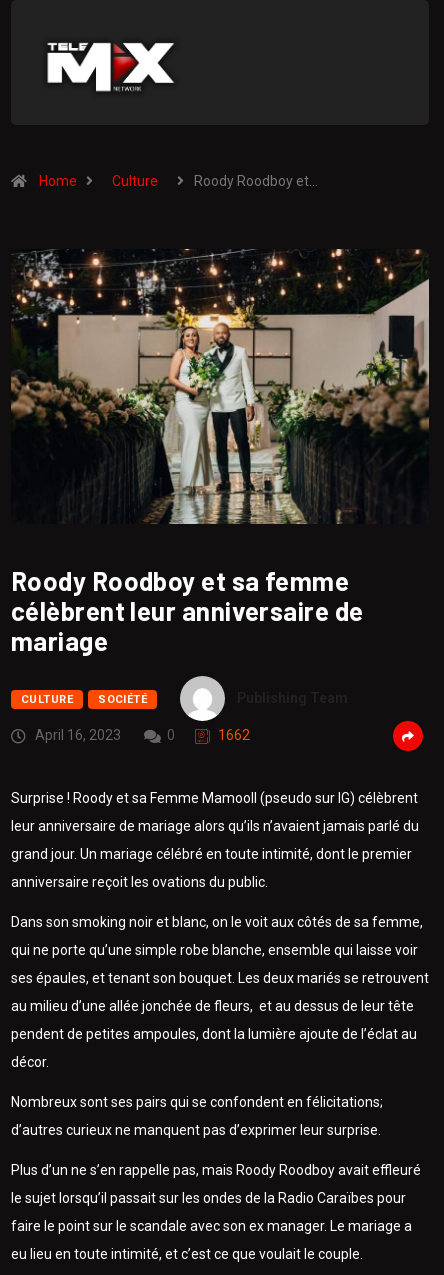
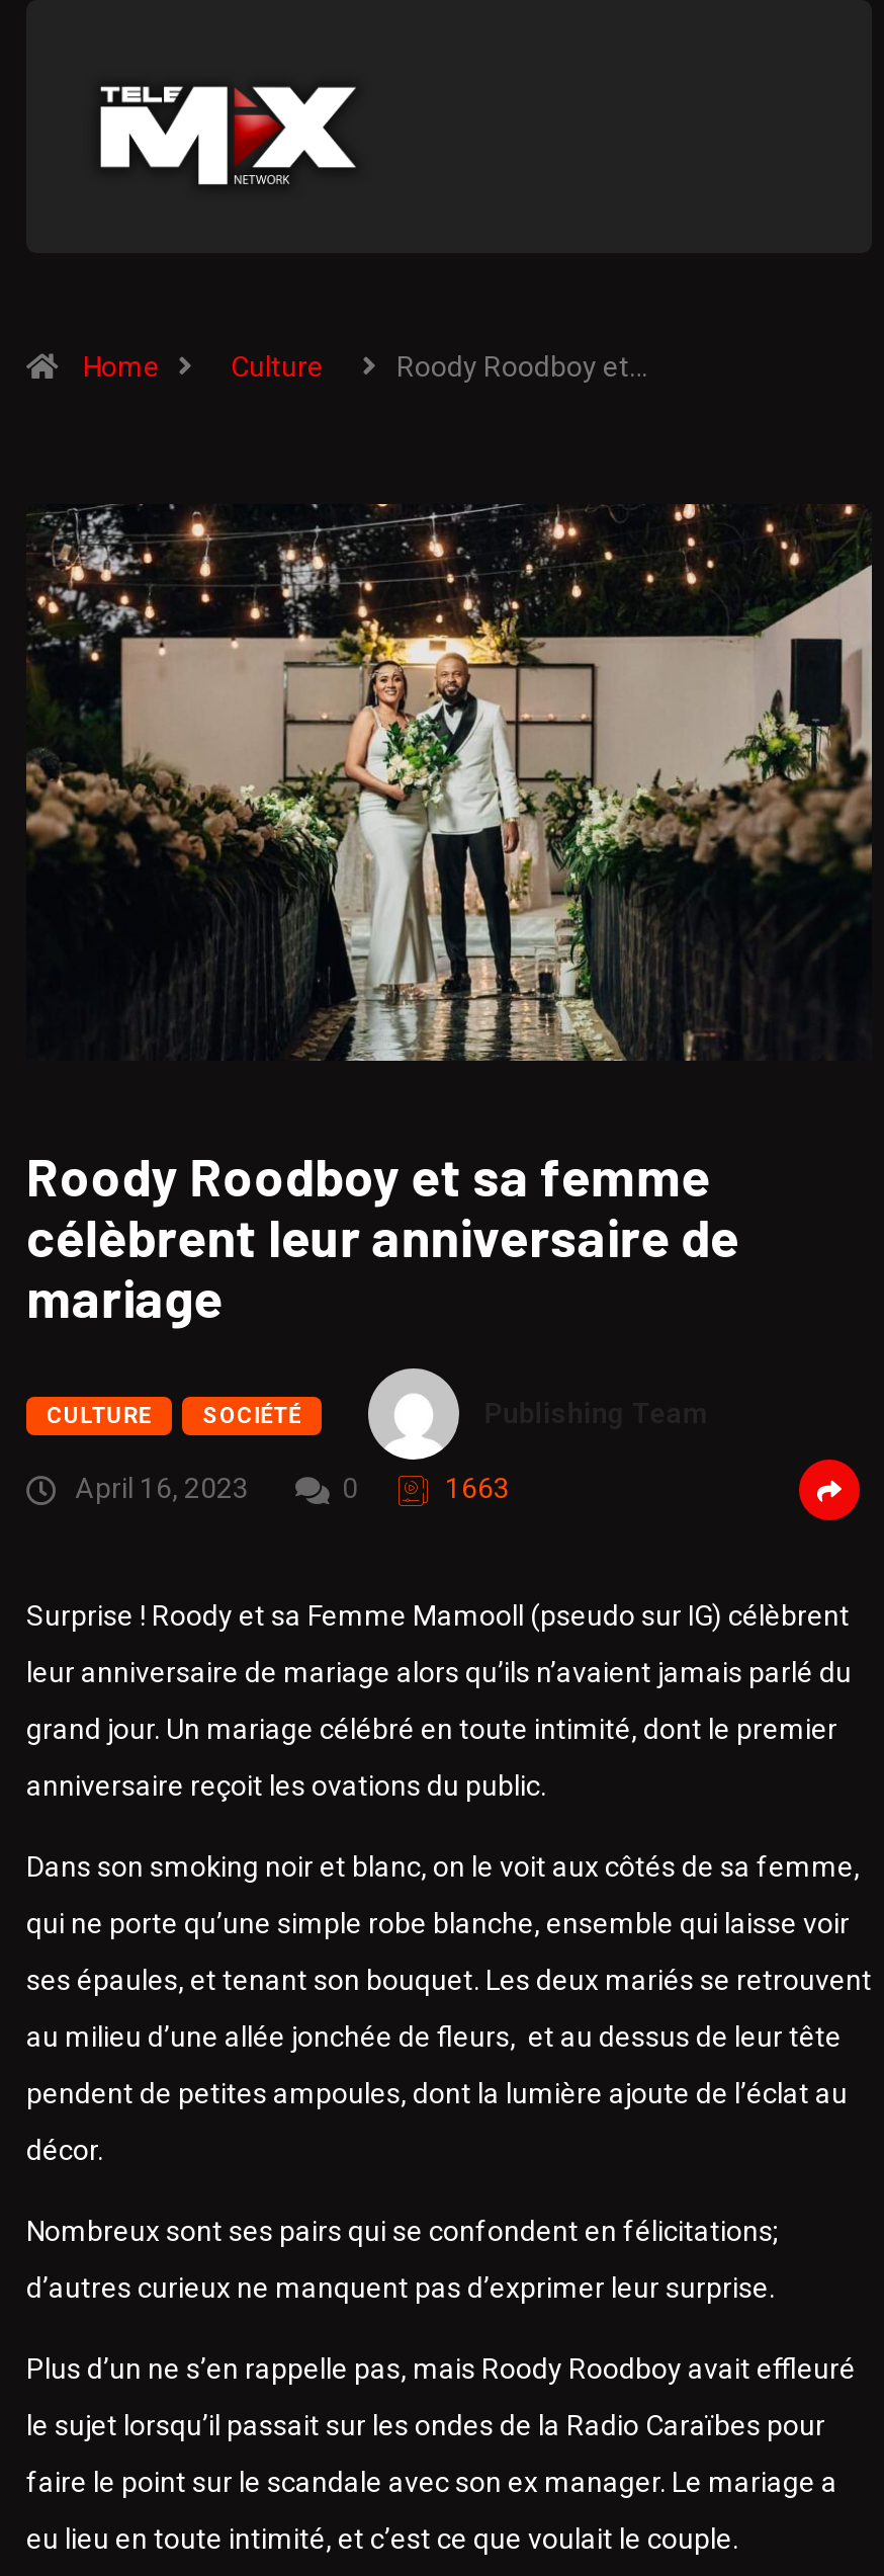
- 1662
+ 1663
